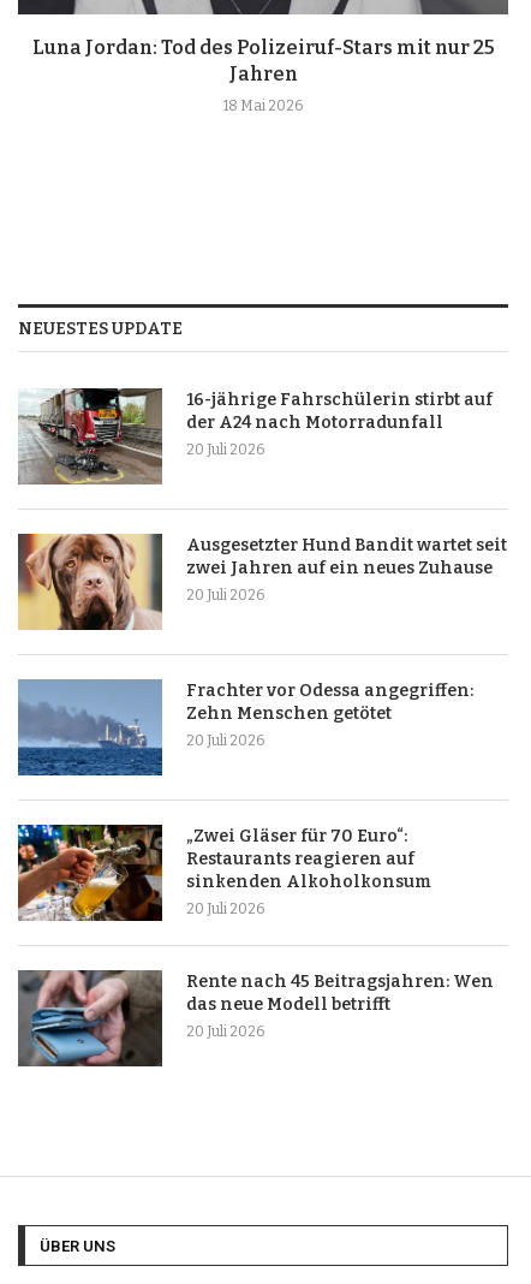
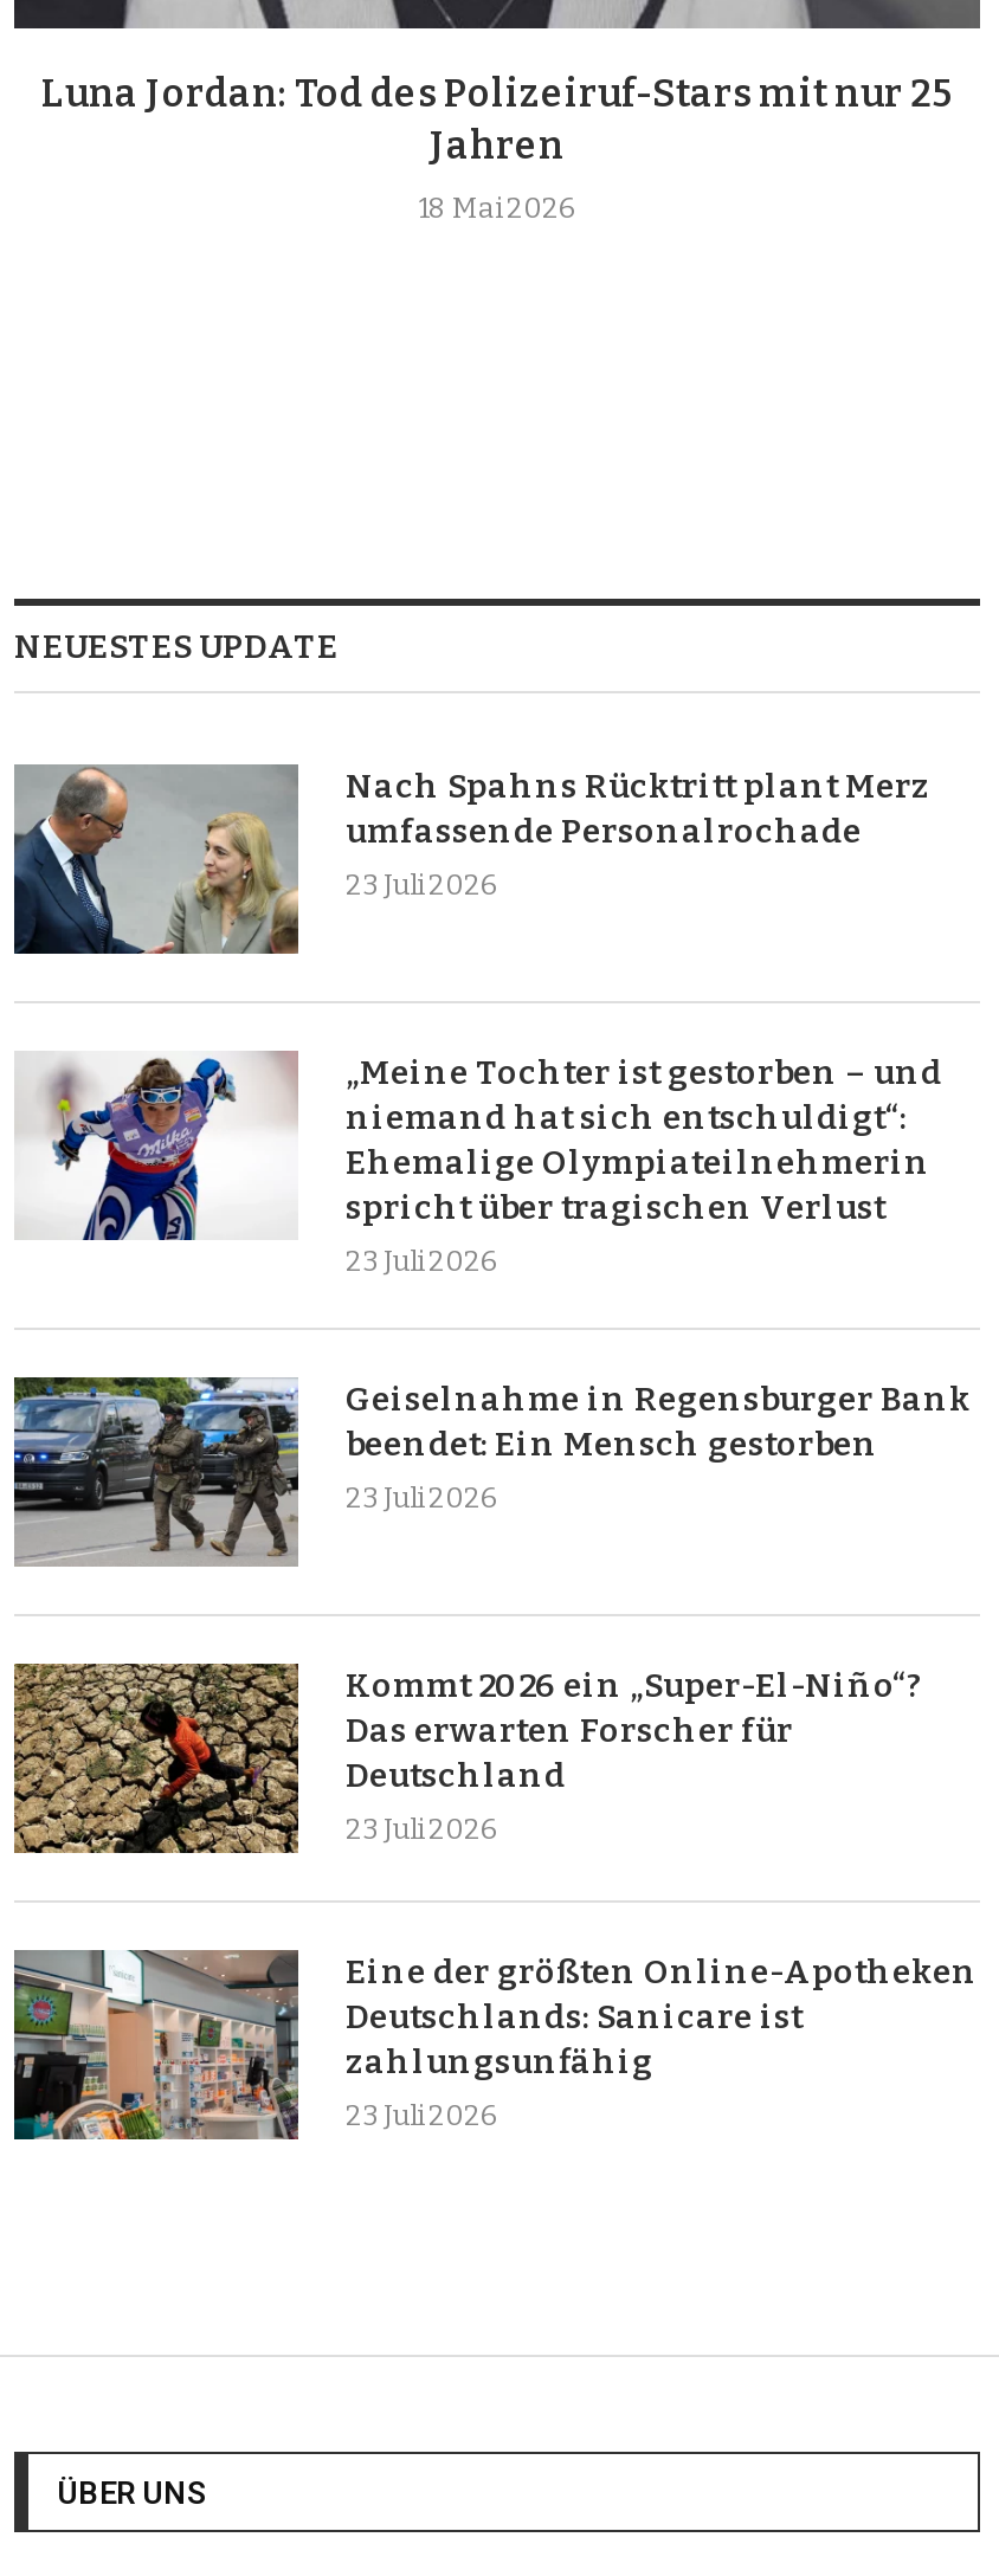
- [image]
- 16-jährige Fahrschülerin stirbt auf
- der A24 nach Motorradunfall
- 20 Juli 2026
+ [image]
+ Nach Spahns Rücktritt plant Merz
+ umfassende Personalrochade
+ 23 Juli 2026

- [image]
- Ausgesetzter Hund Bandit wartet seit
- zwei Jahren auf ein neues Zuhause
- 20 Juli 2026
+ [image]
+ „Meine Tochter ist gestorben – und
+ niemand hat sich entschuldigt“:
+ Ehemalige Olympiateilnehmerin
+ spricht über tragischen Verlust
+ 23 Juli 2026

- [image]
- Frachter vor Odessa angegriffen:
- Zehn Menschen getötet
- 20 Juli 2026
+ [image]
+ Geiselnahme in Regensburger Bank
+ beendet: Ein Mensch gestorben
+ 23 Juli 2026

- [image]
- „Zwei Gläser für 70 Euro“:
- Restaurants reagieren auf
- sinkenden Alkoholkonsum
- 20 Juli 2026
+ [image]
+ Kommt 2026 ein „Super-El-Niño“?
+ Das erwarten Forscher für
+ Deutschland
+ 23 Juli 2026

- [image]
- Rente nach 45 Beitragsjahren: Wen
- das neue Modell betrifft
- 20 Juli 2026
+ [image]
+ Eine der größten Online-Apotheken
+ Deutschlands: Sanicare ist
+ zahlungsunfähig
+ 23 Juli 2026
